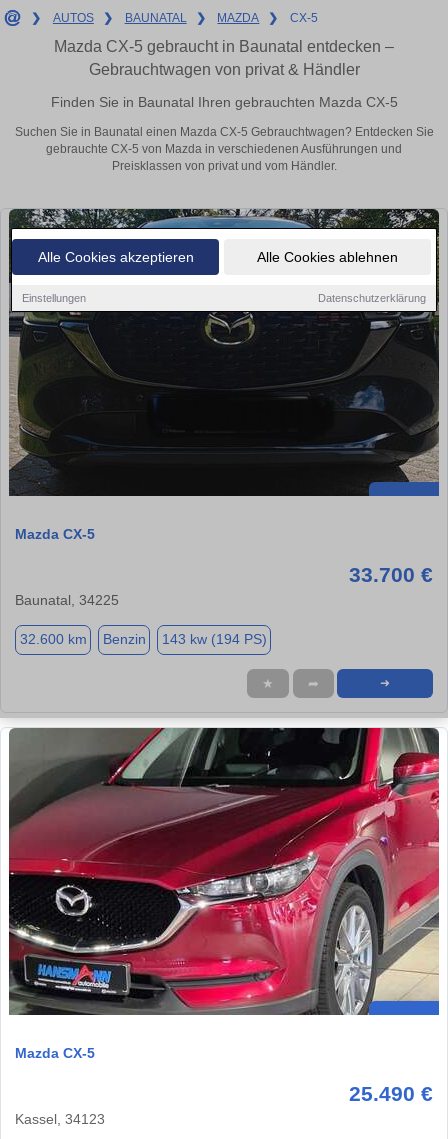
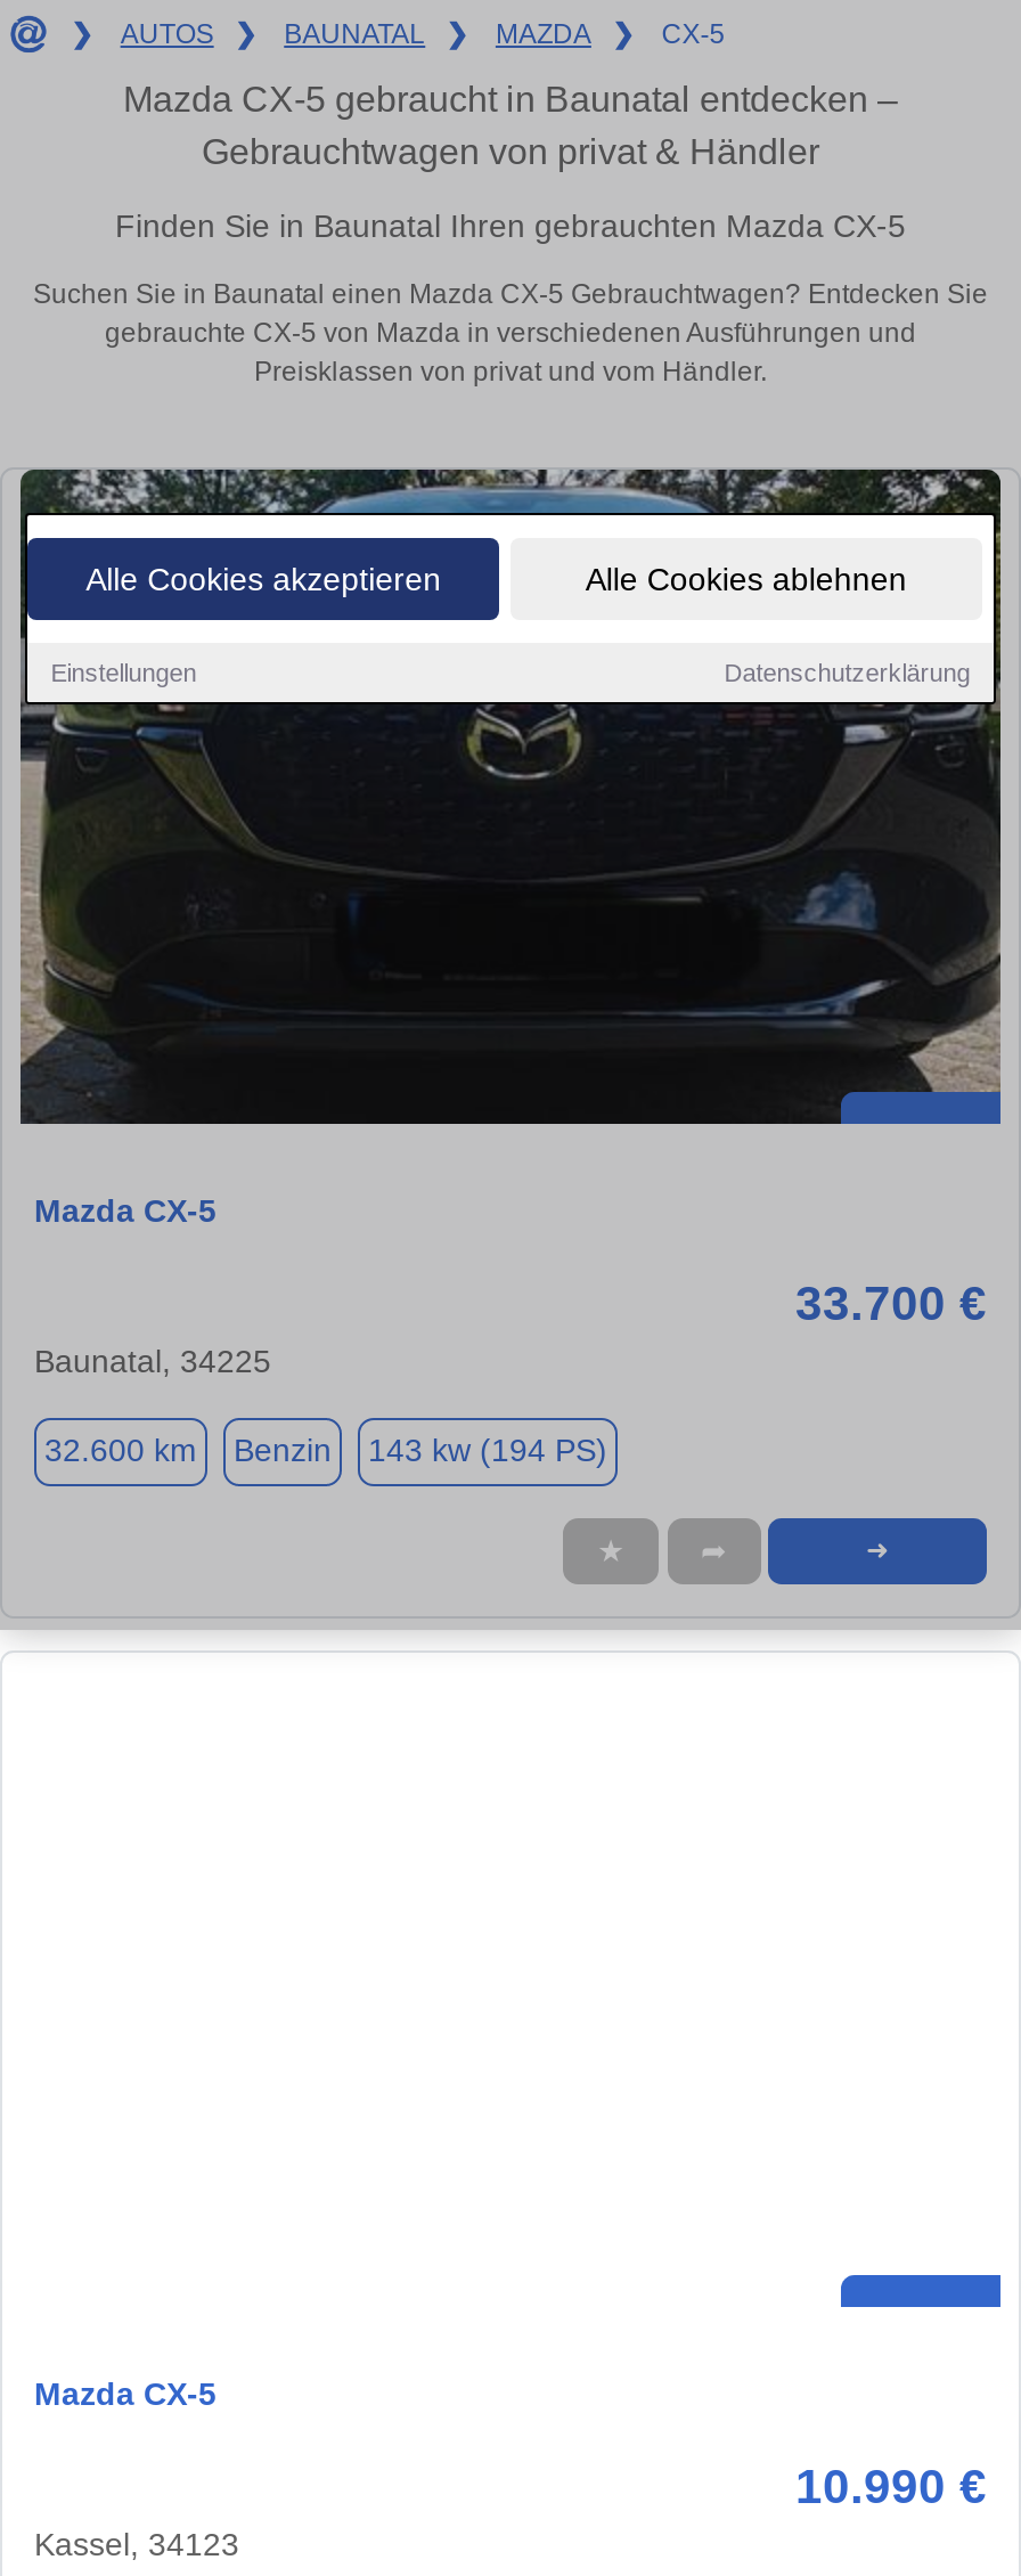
- [image]

- 25.490 €
+ 10.990 €
